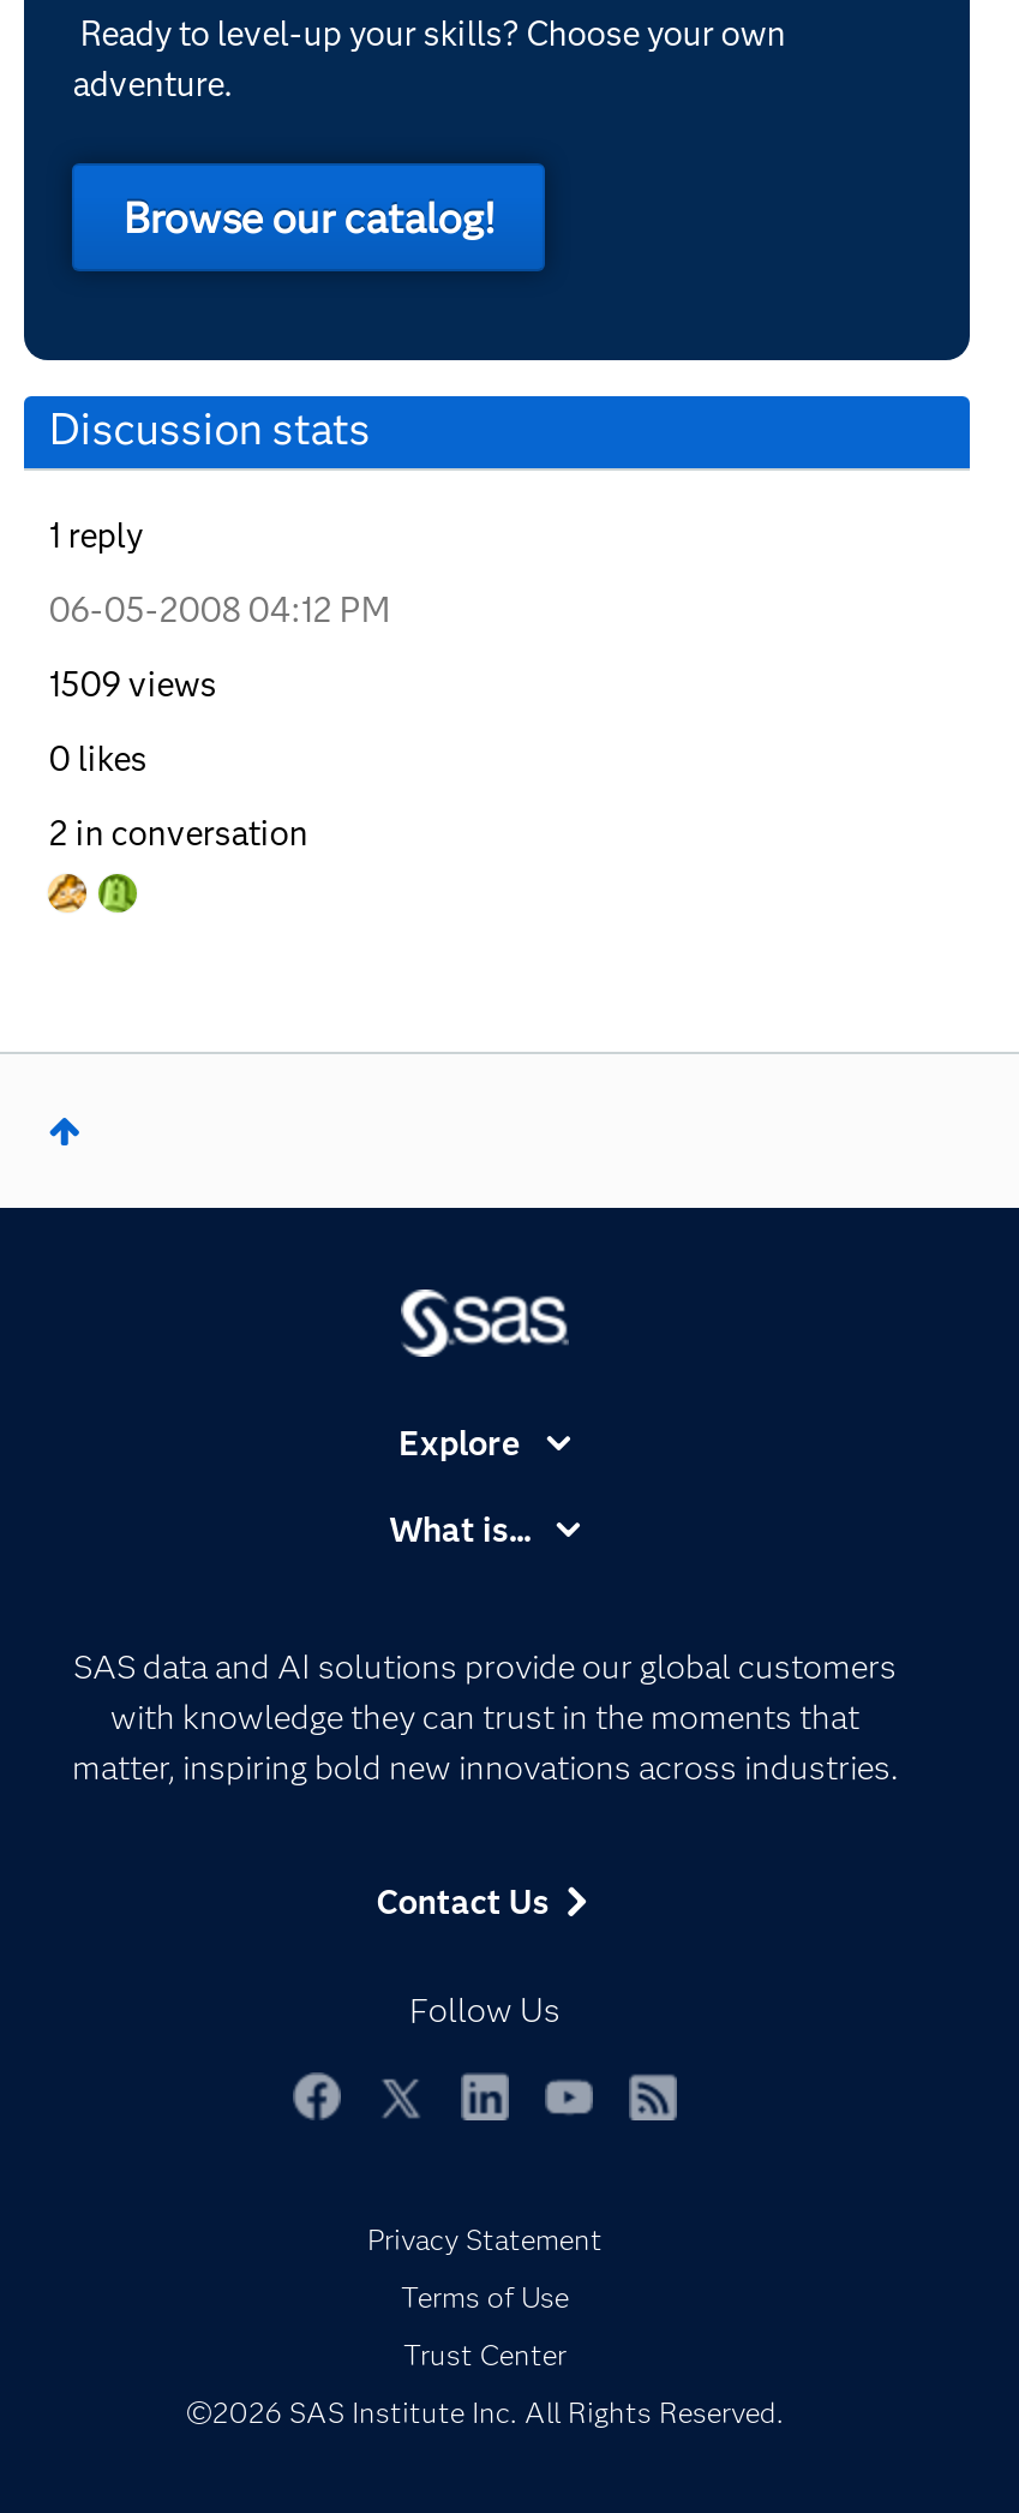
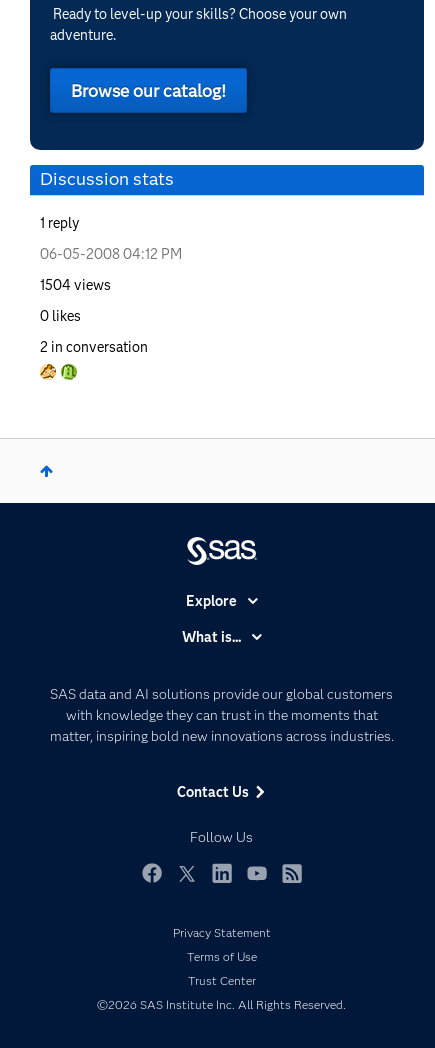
- 1509 views
+ 1504 views
